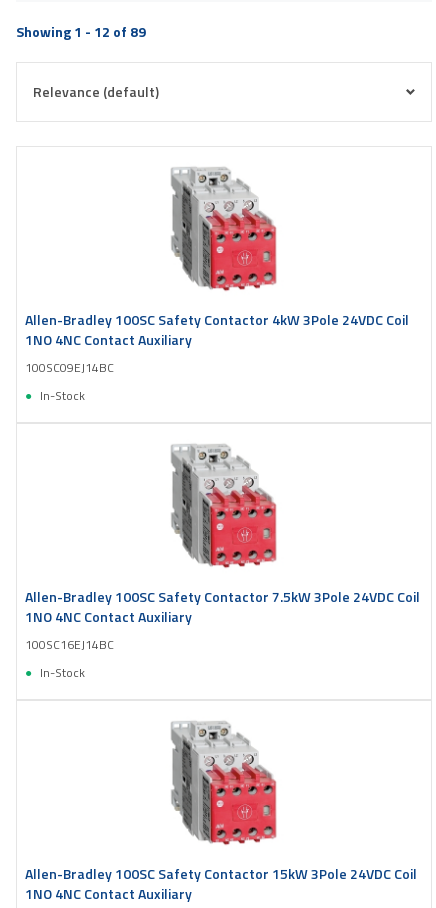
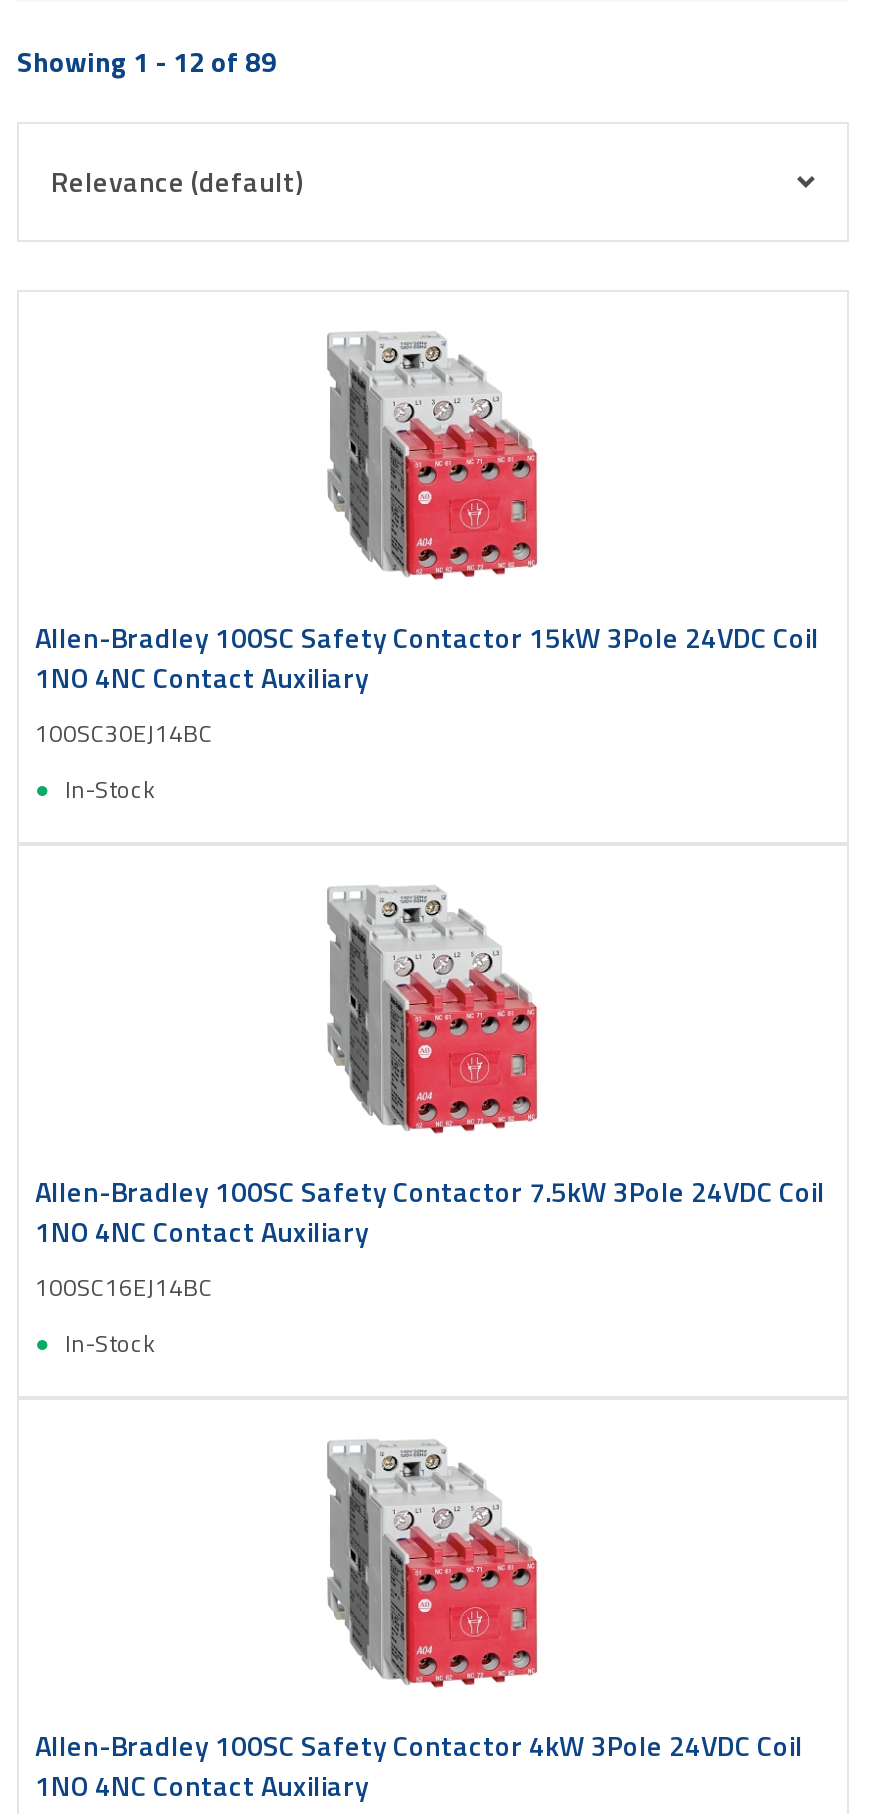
moved down: Allen-Bradley 100SC Safety Contactor 4kW 3Pole 24VDC Coil

- 100SC09EJ14BC
+ 100SC30EJ14BC

moved up: Allen-Bradley 100SC Safety Contactor 15kW 3Pole 24VDC Coil
